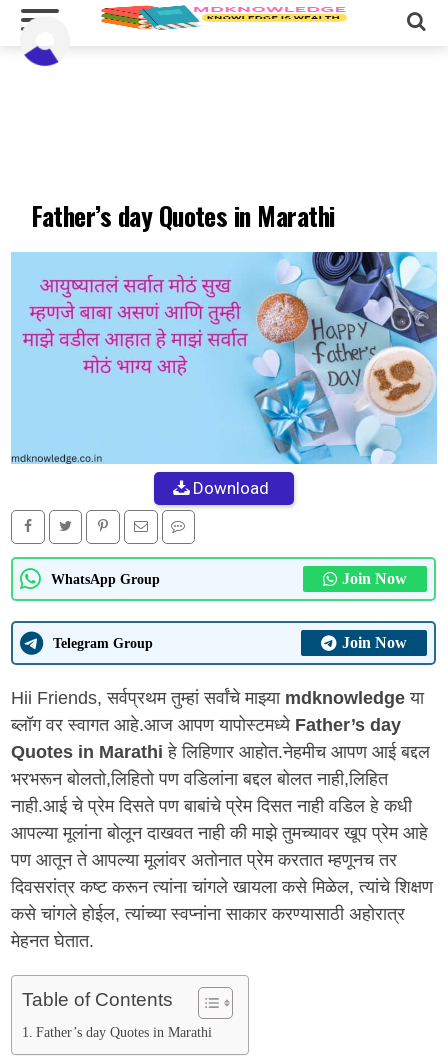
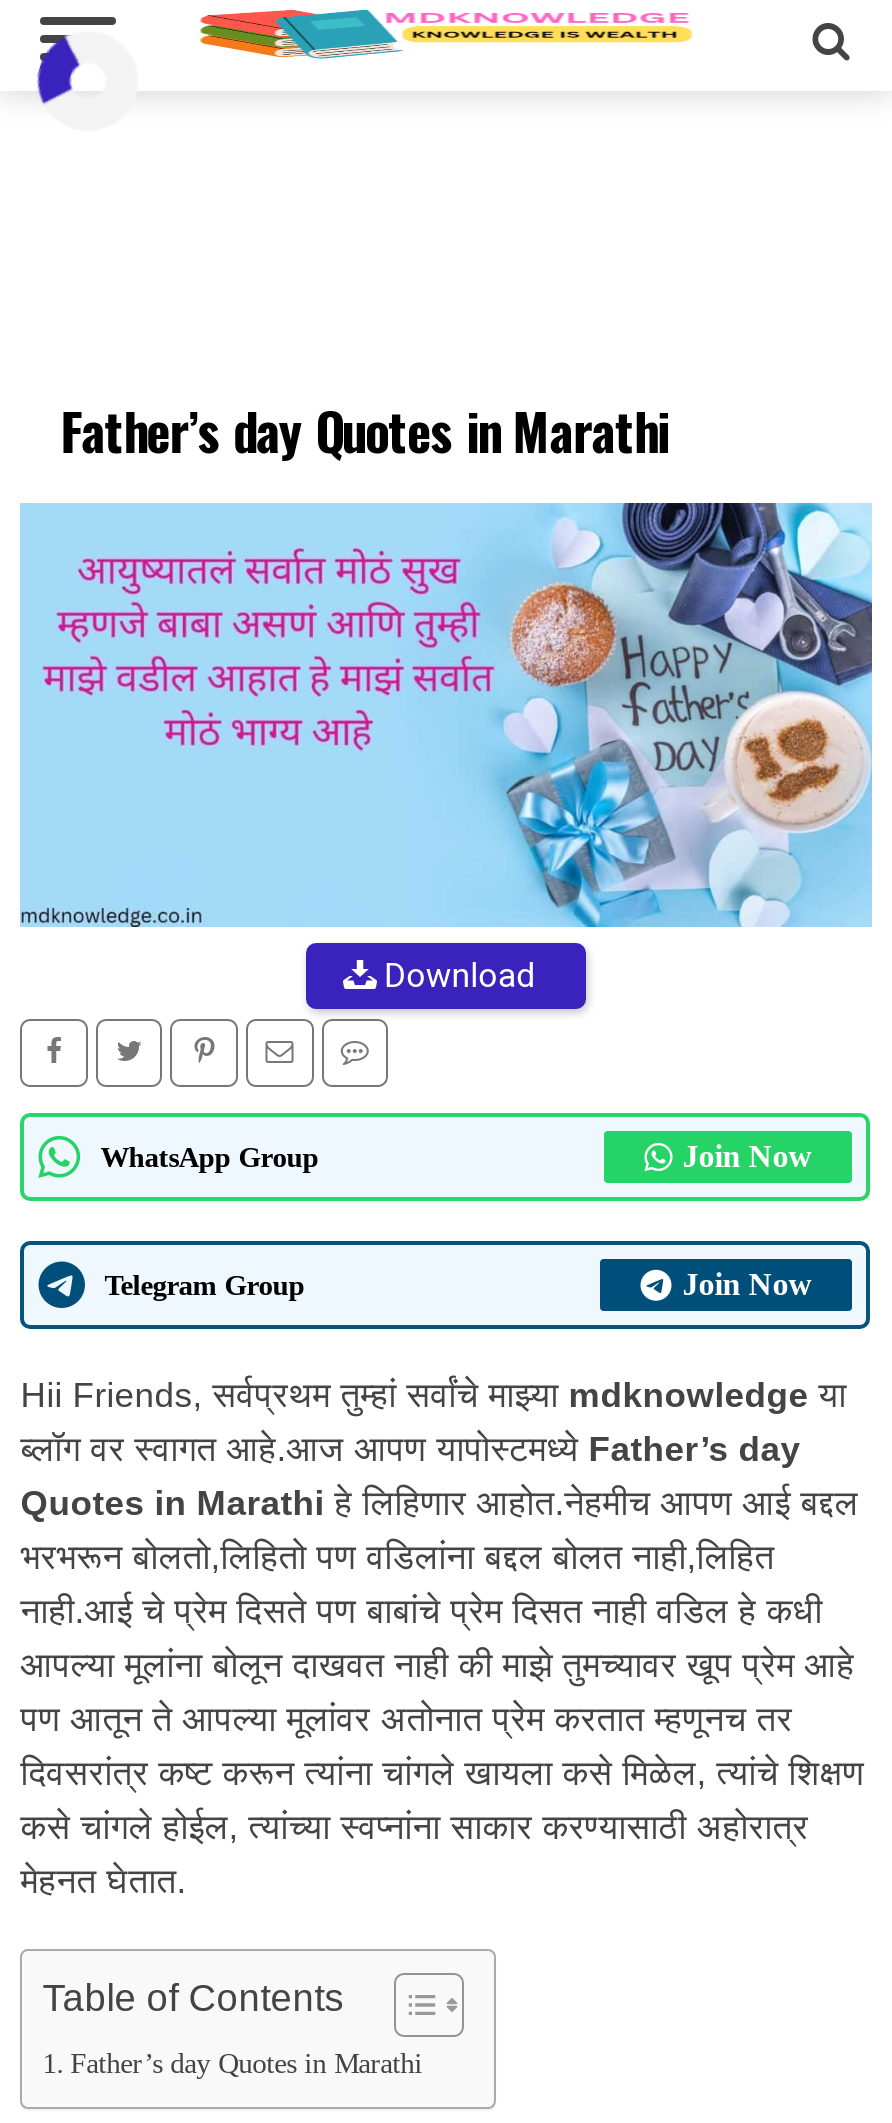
- [image]
+ [image]
